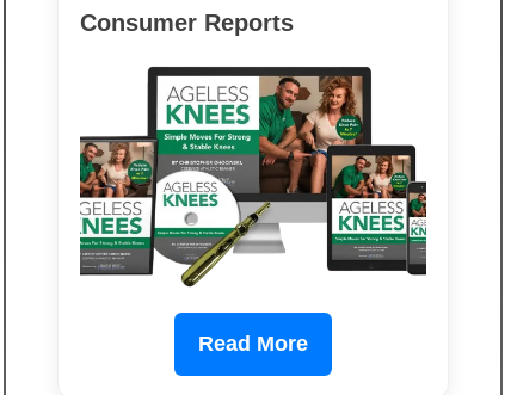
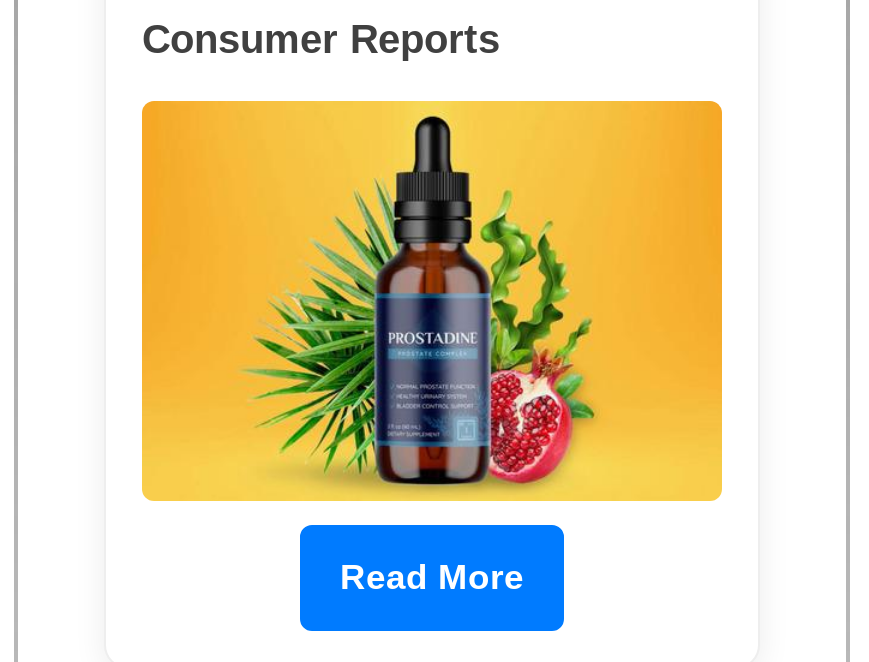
- [image]
+ [image]
